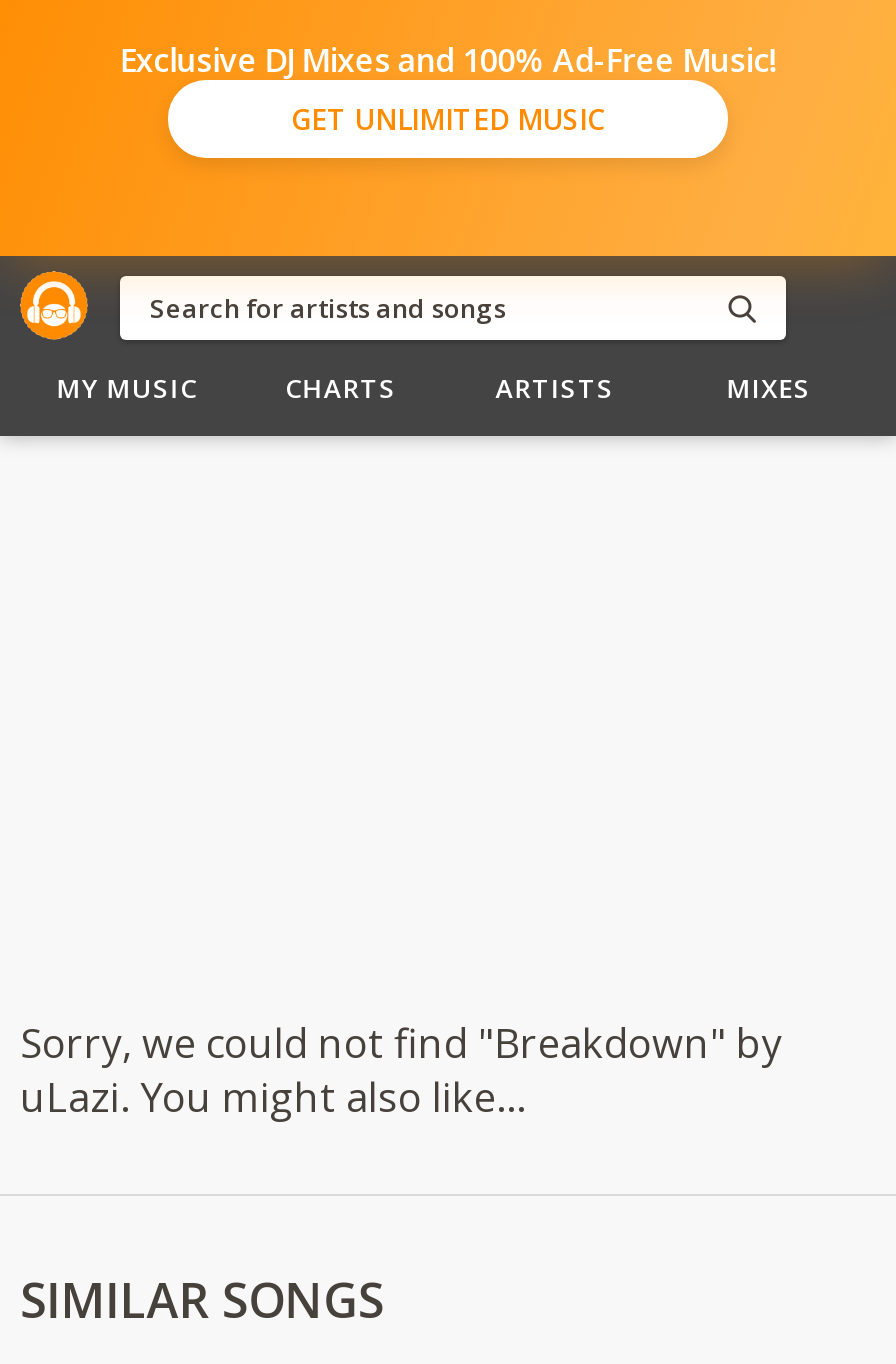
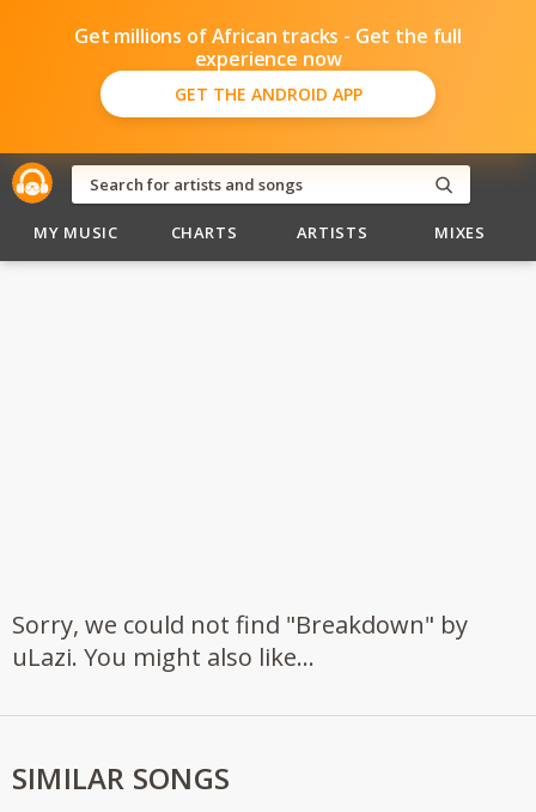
- Exclusive DJ Mixes and 100% Ad-Free Music!
- GET UNLIMITED MUSIC
+ Get millions of African tracks - Get the full
+ experience now
+ GET THE ANDROID APP
